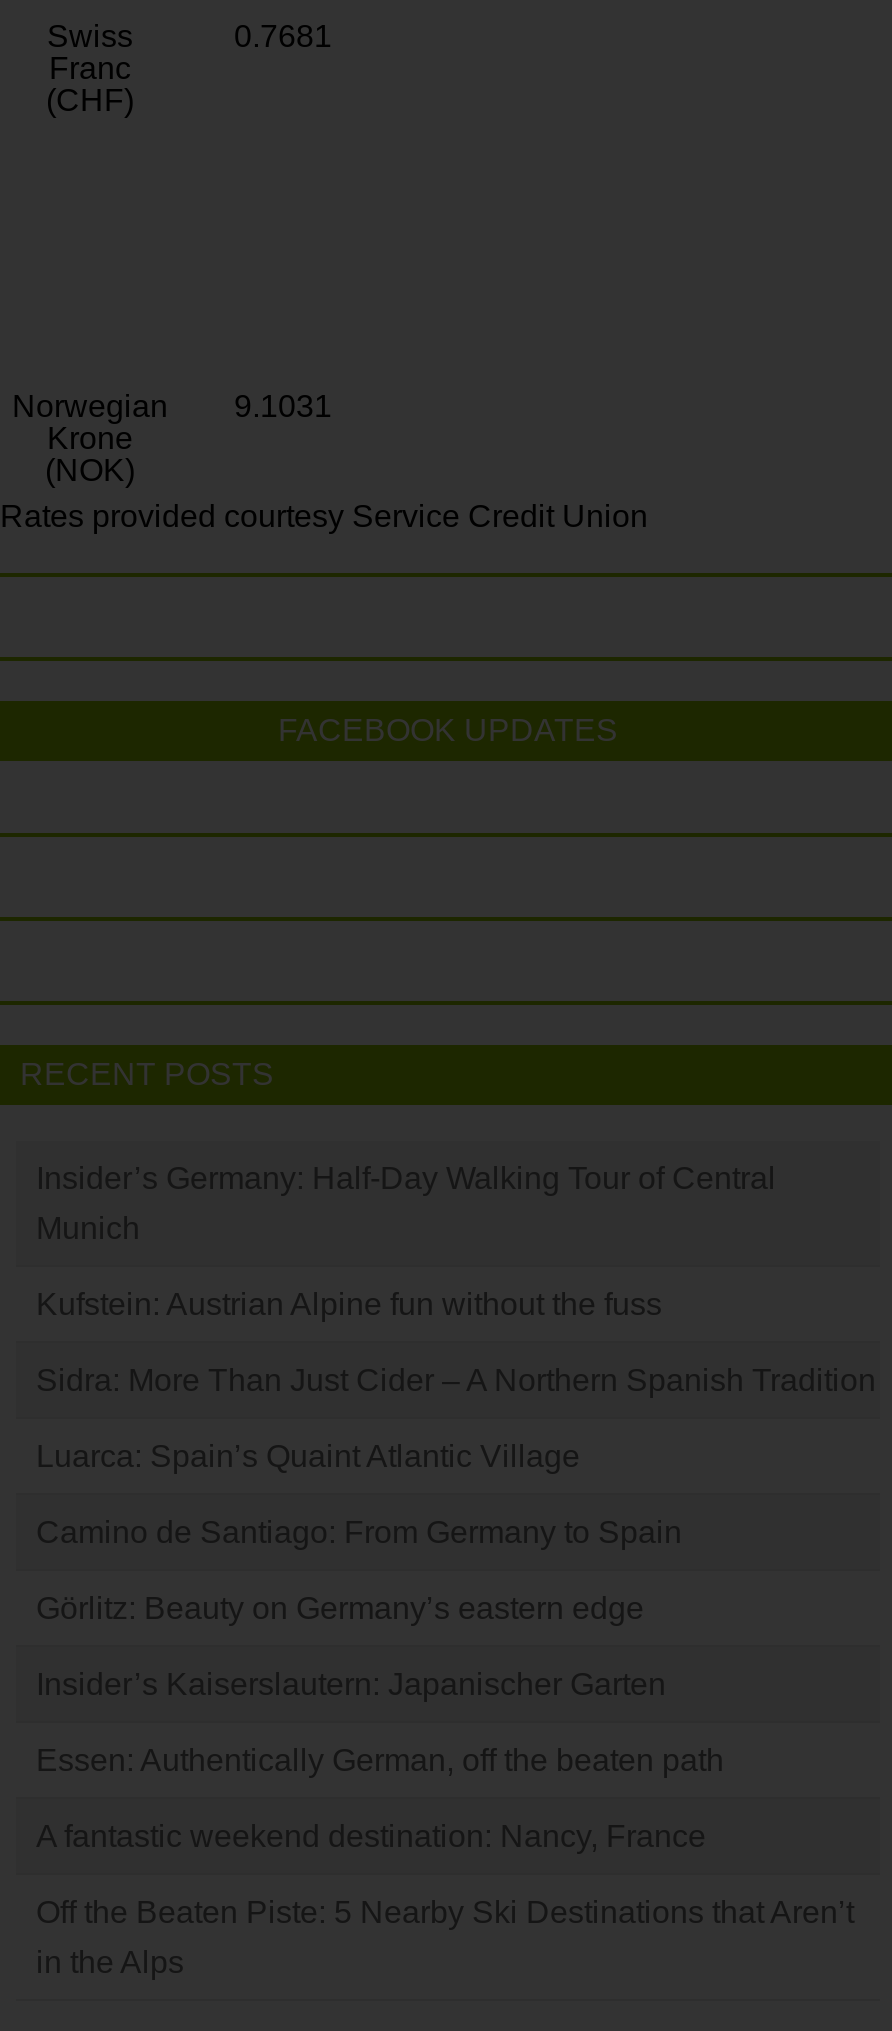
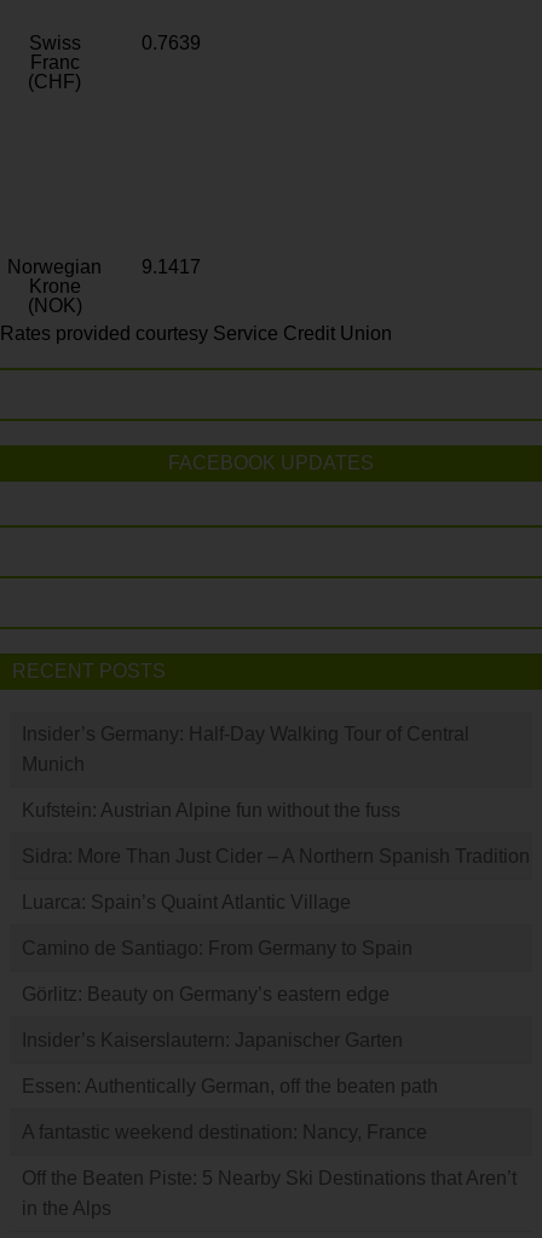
- 0.7681
+ 0.7639

- Norwegian 9.1031
+ Norwegian 9.1417
